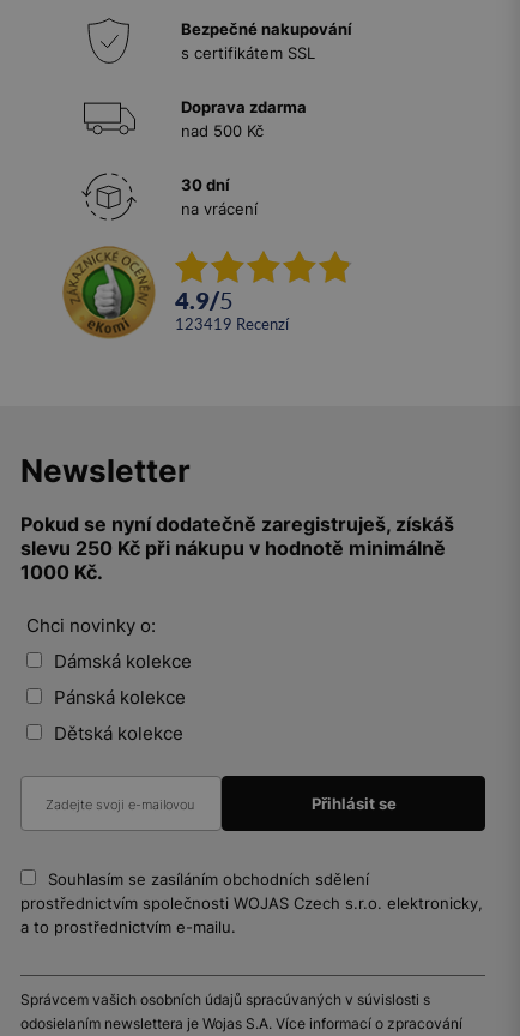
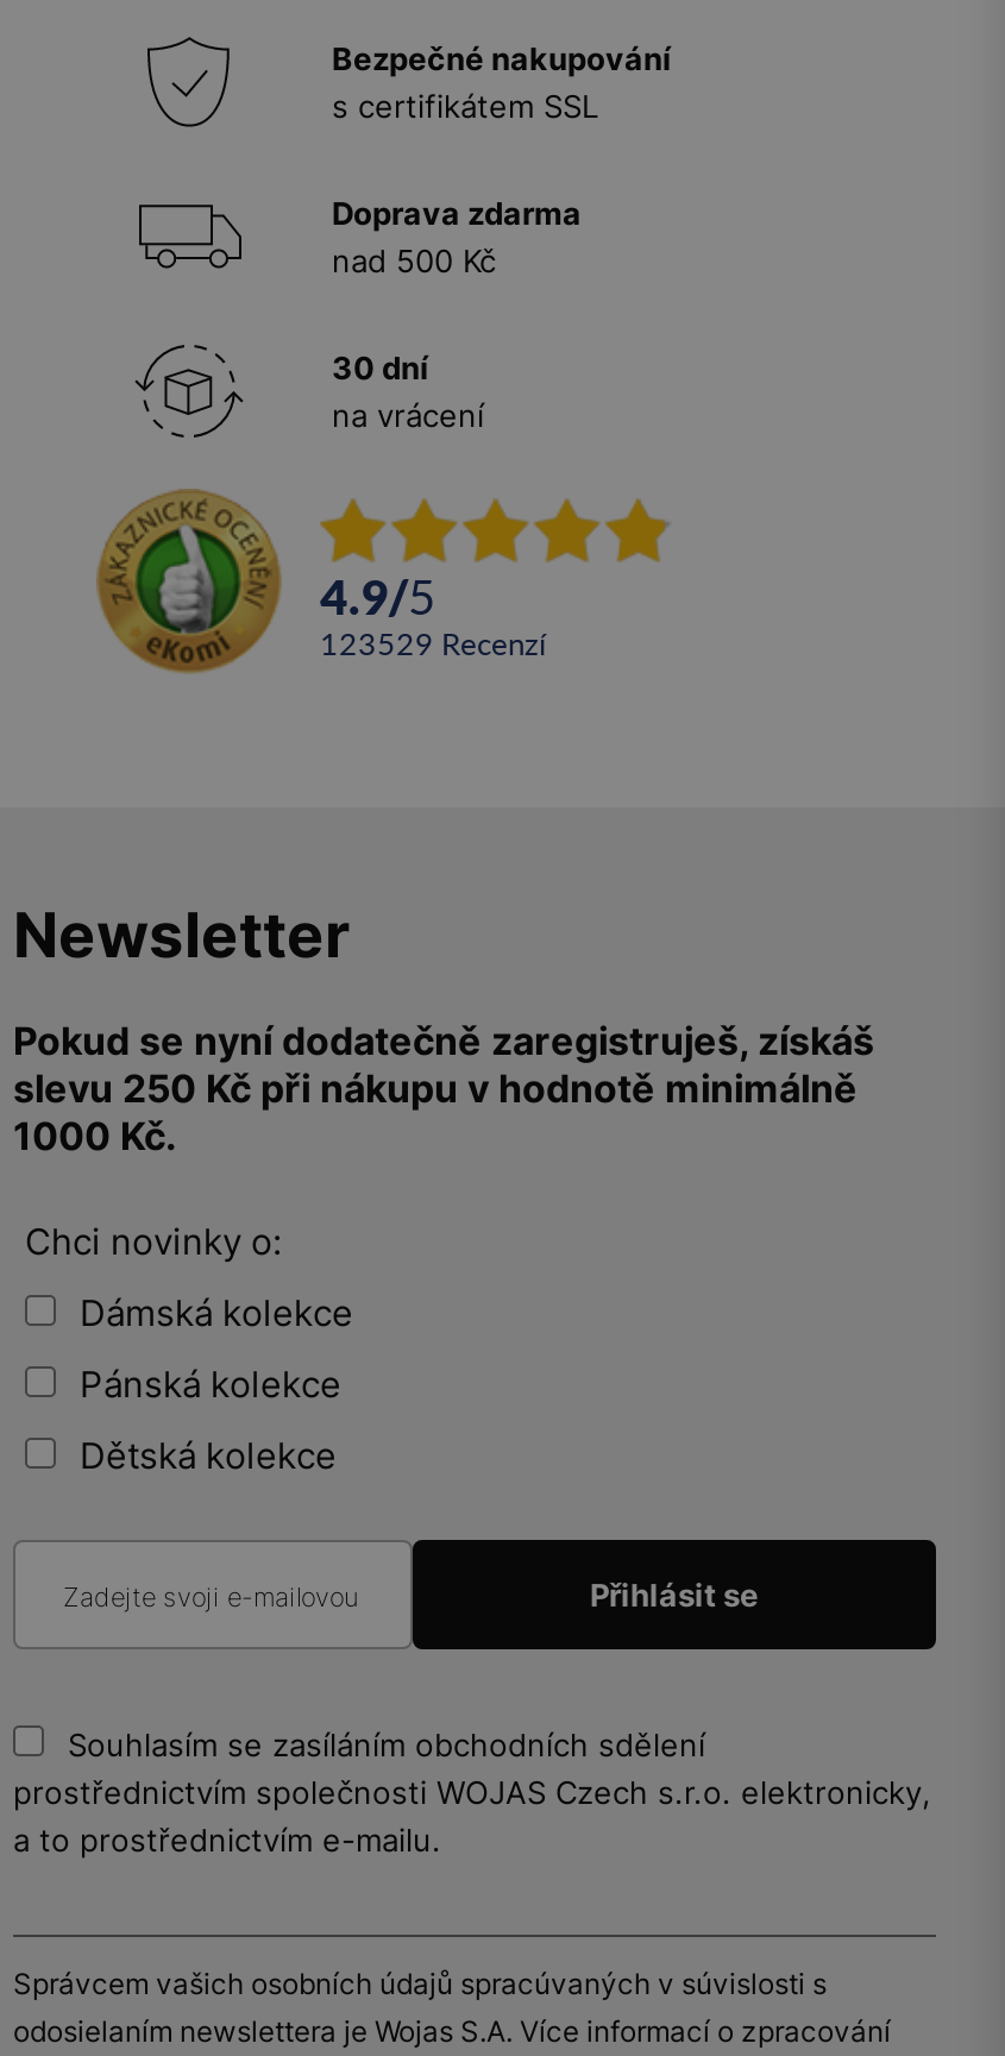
- 123419 recenzí
+ 123529 recenzí
